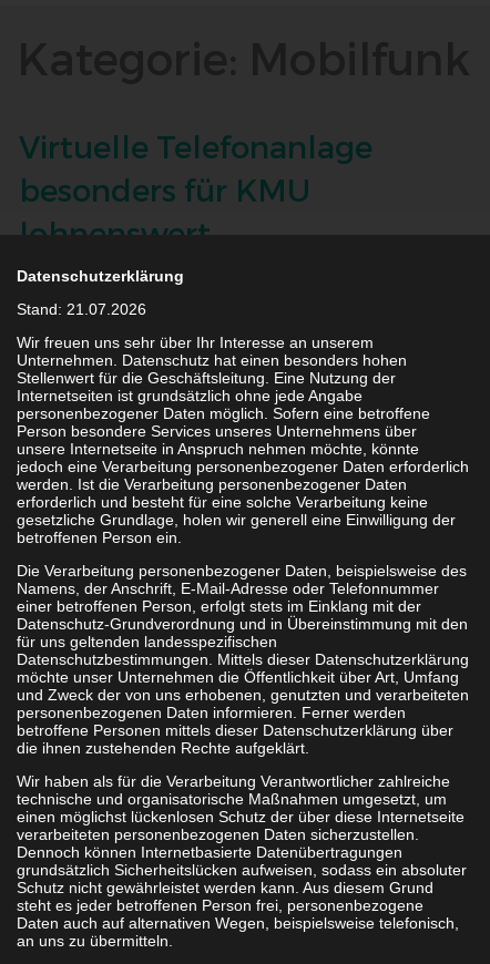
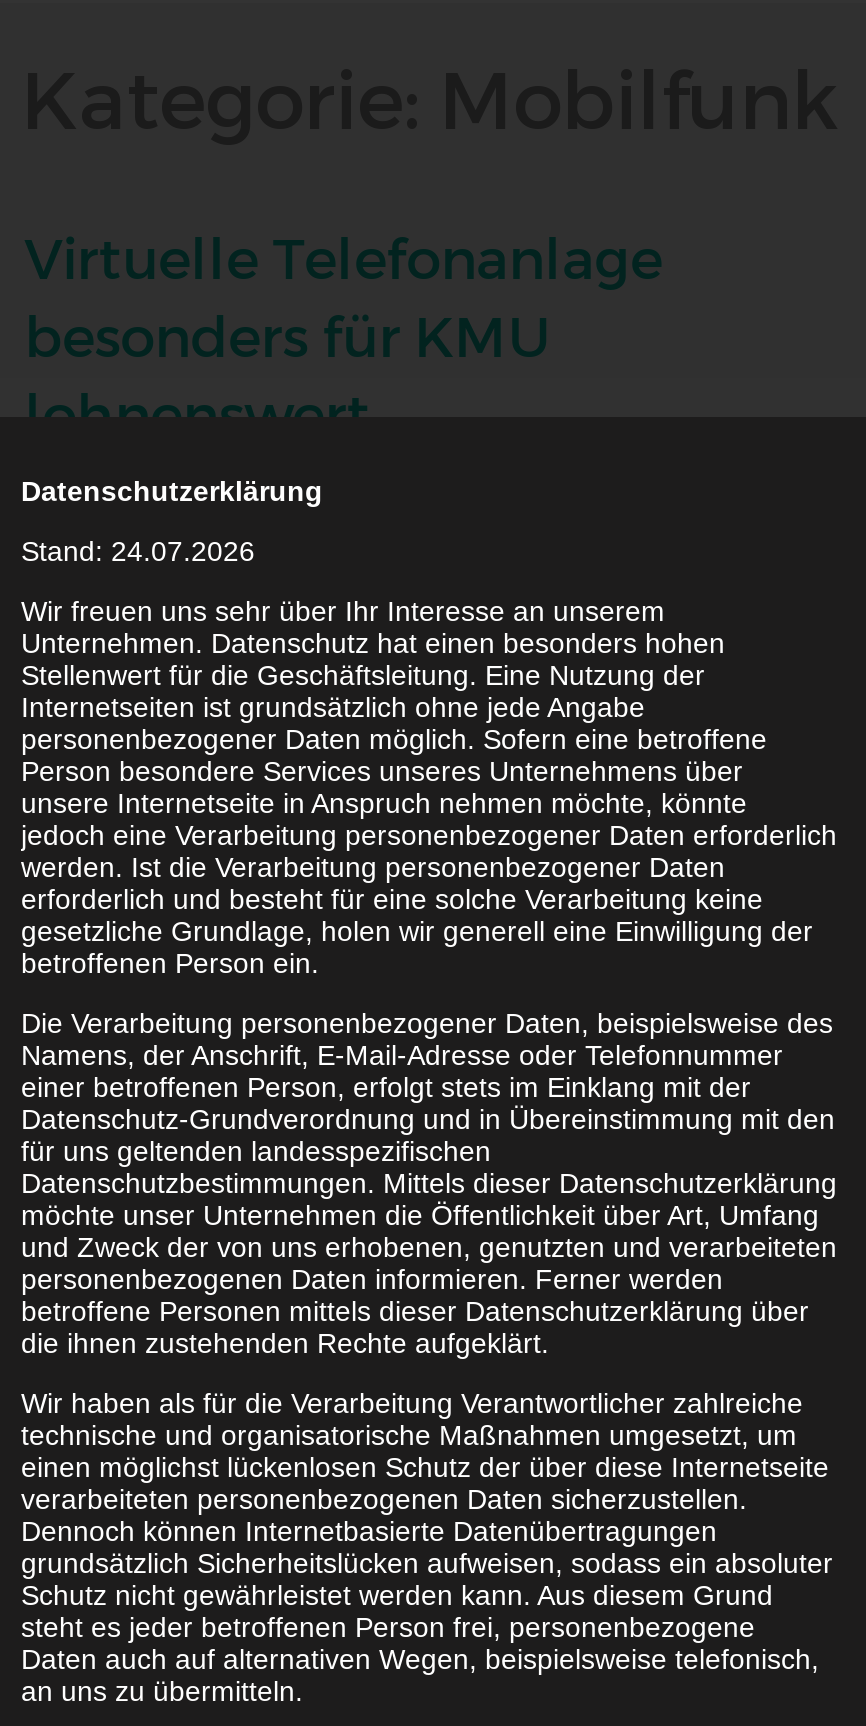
- Stand: 21.07.2026
+ Stand: 24.07.2026
